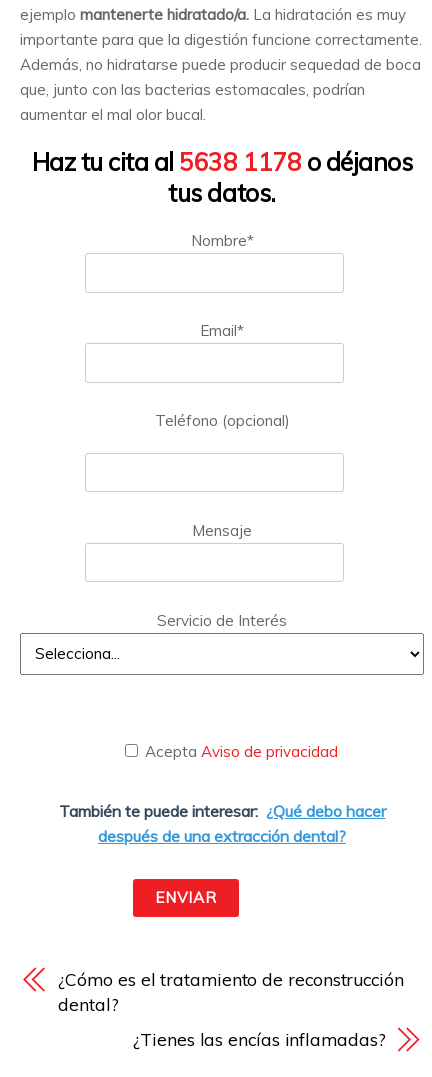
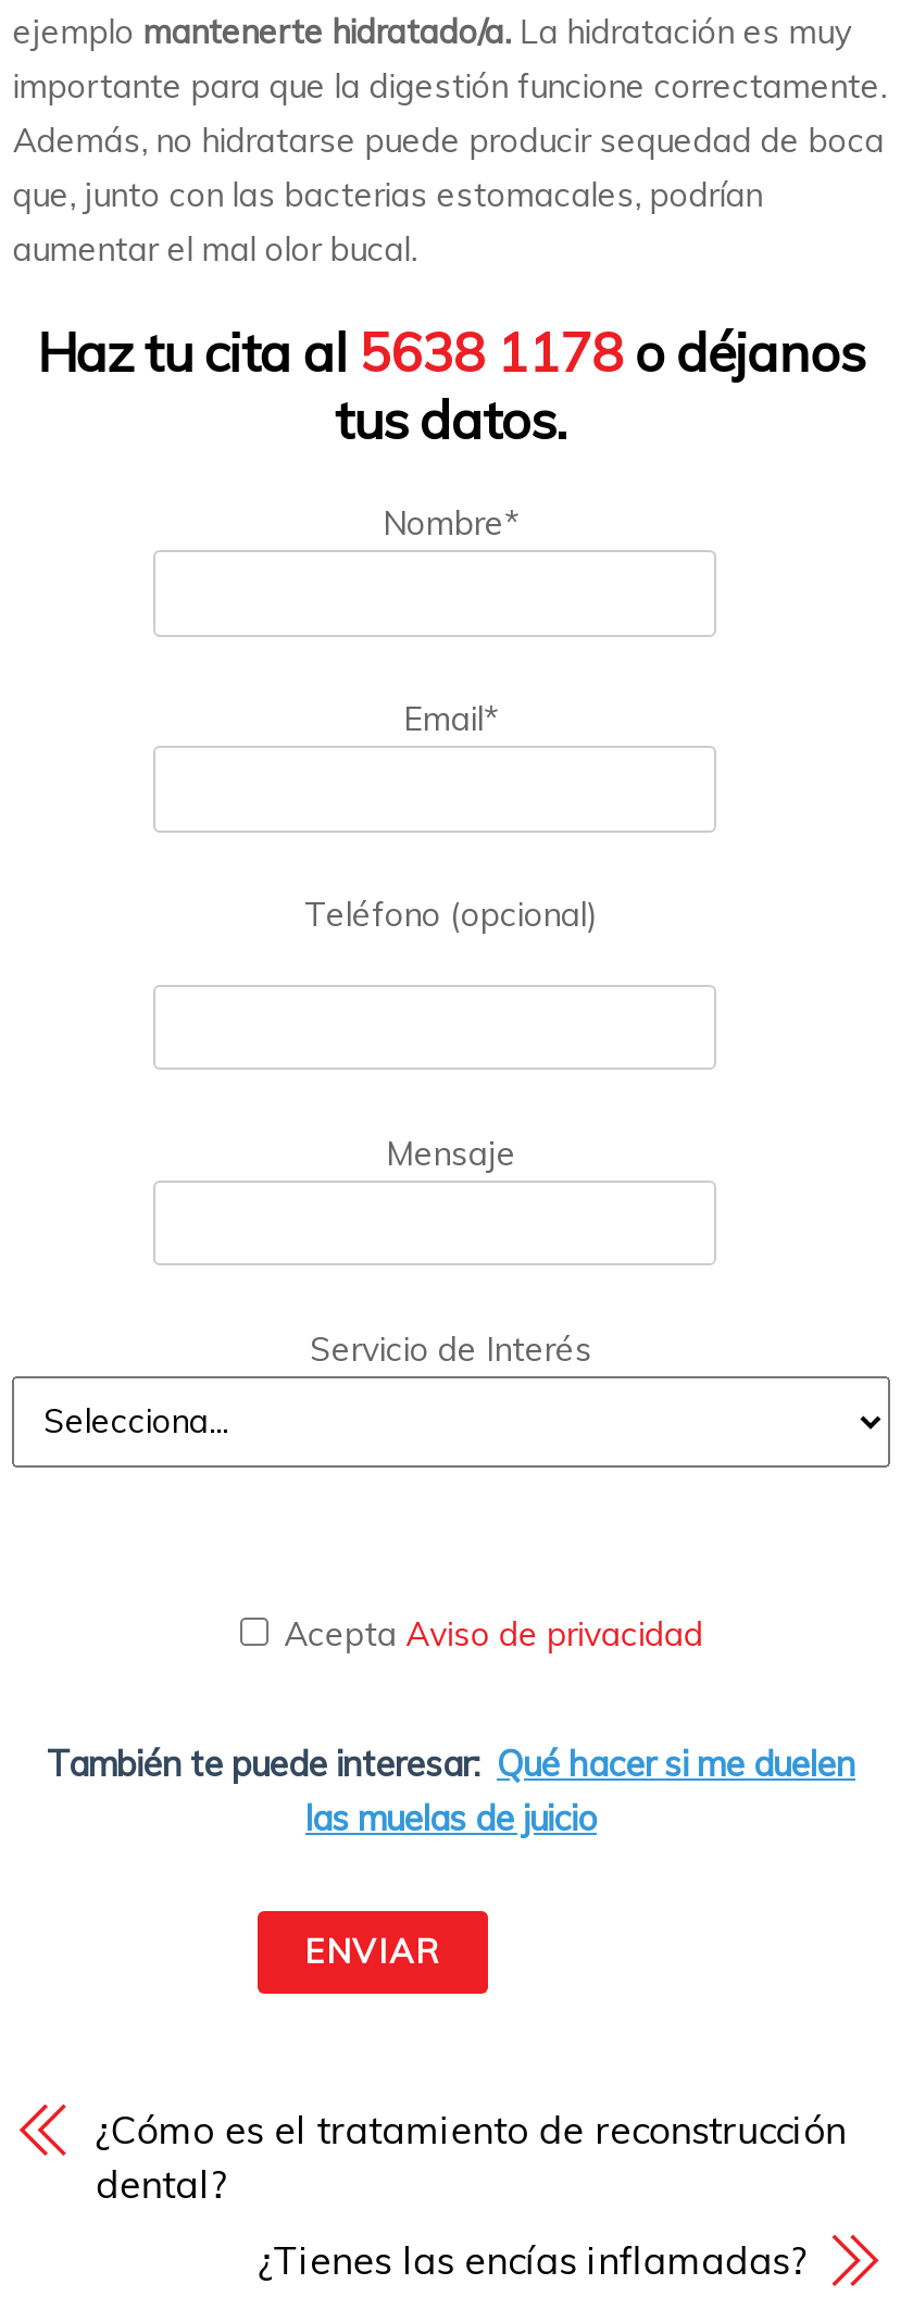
- También te puede interesar: ¿Qué debo hacer
- después de una extracción dental?
+ También te puede interesar: Qué hacer si me duelen
+ las muelas de juicio
